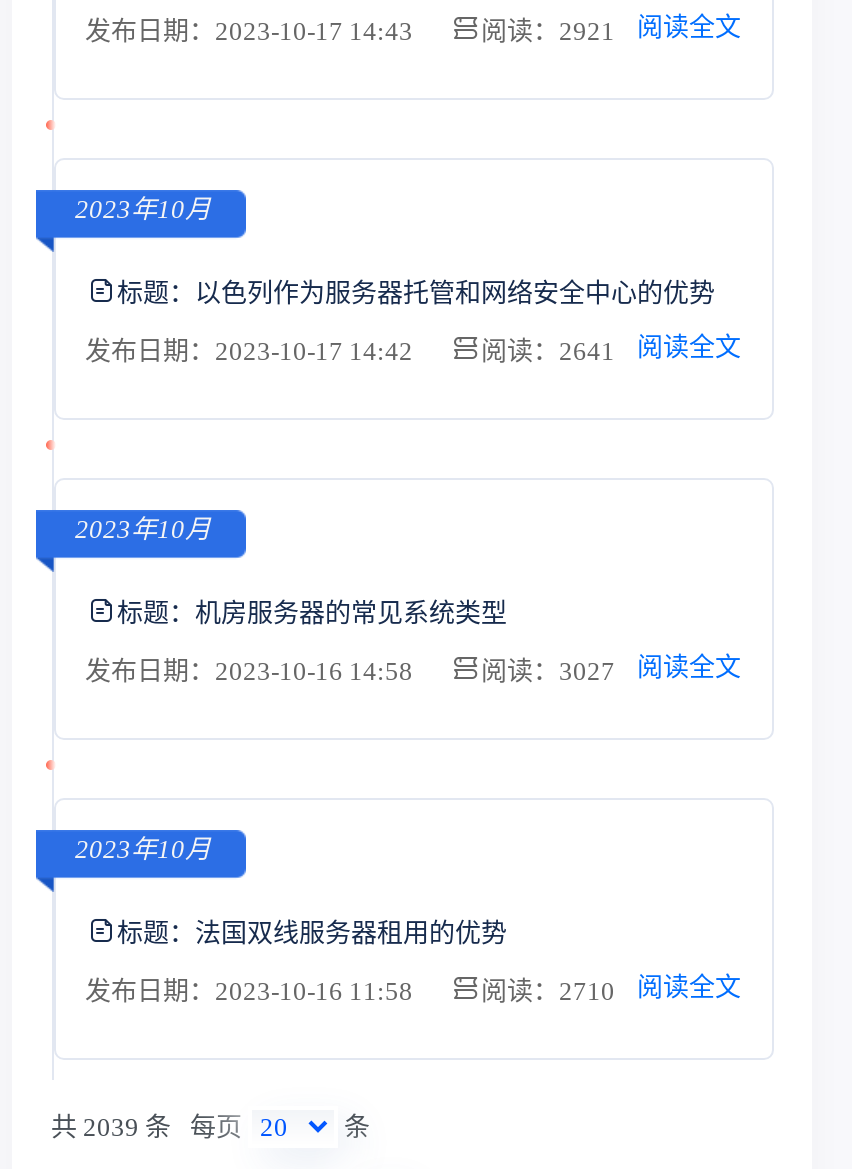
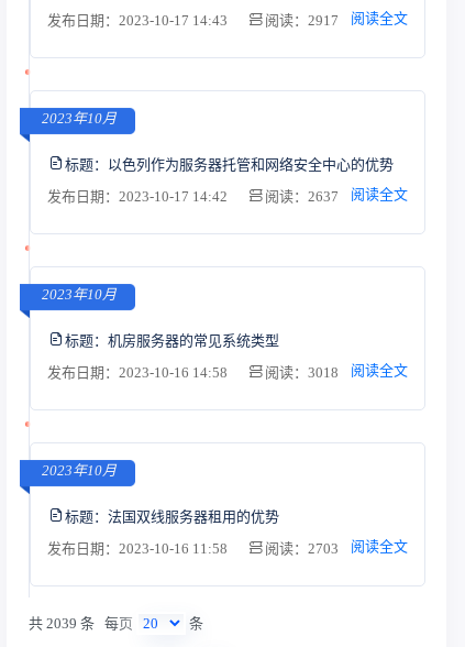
- 阅读：2921 阅读全文
+ 阅读：2917 阅读全文

- 阅读：2641 阅读全文
+ 阅读：2637 阅读全文

- 阅读：3027 阅读全文
+ 阅读：3018 阅读全文

- 阅读：2710 阅读全文
+ 阅读：2703 阅读全文
